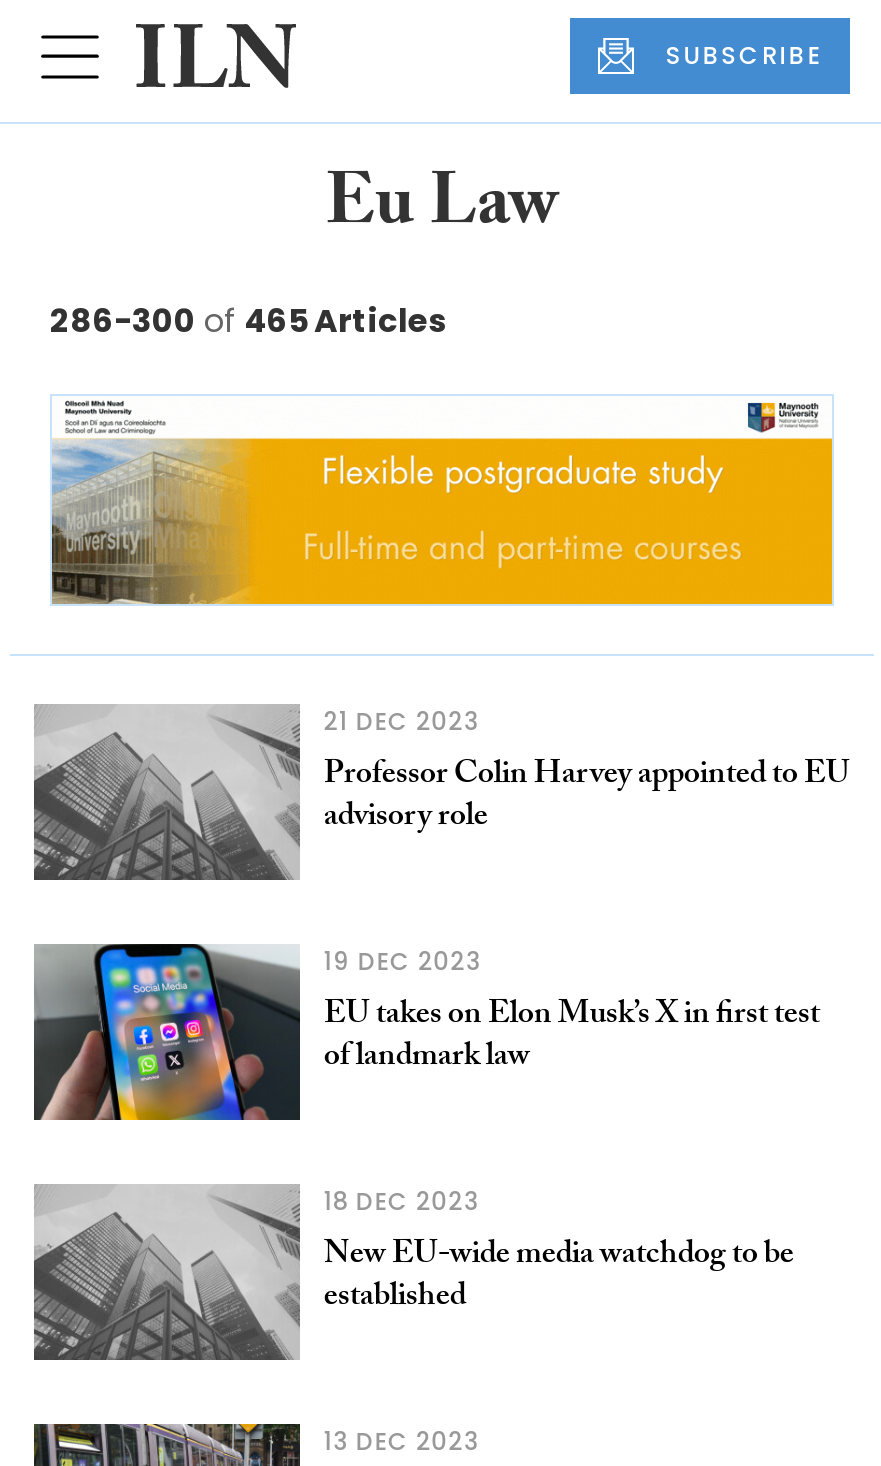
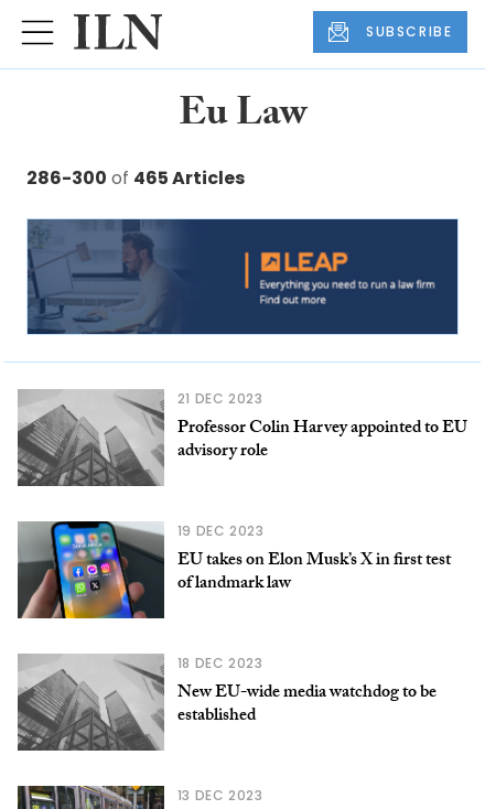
- [image]
+ [image]
